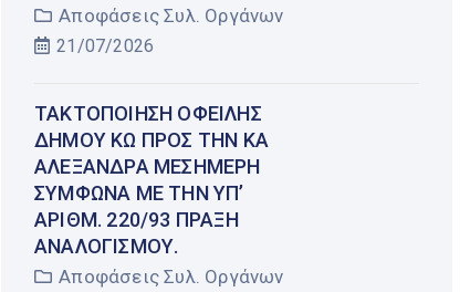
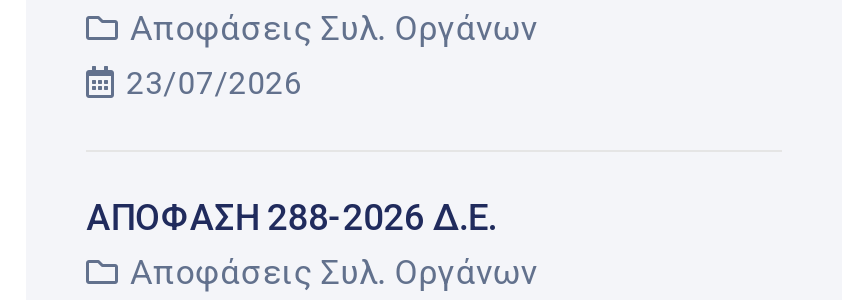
- 21/07/2026
+ 23/07/2026

- ΤΑΚΤΟΠΟΊΗΣΗ ΟΦΕΙΛΉΣ
- ΔΉΜΟΥ ΚΩ ΠΡΟΣ ΤΗΝ ΚΑ
- ΑΛΕΞΆΝΔΡΑ ΜΕΣΗΜΈΡΗ
- ΣΎΜΦΩΝΑ ΜΕ ΤΗΝ ΥΠ’
- ΑΡΙΘΜ. 220/93 ΠΡΆΞΗ
- ΑΝΑΛΟΓΙΣΜΟΎ.
+ ΑΠΌΦΑΣΗ 288-2026 Δ.Ε.
